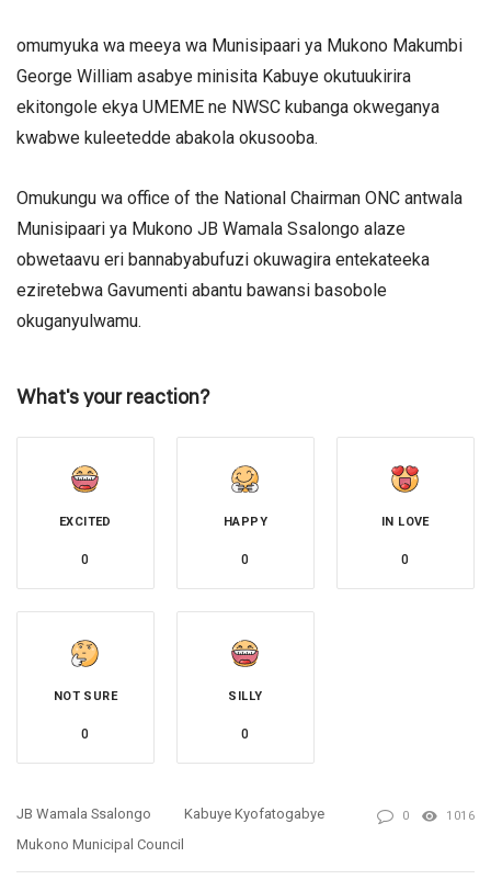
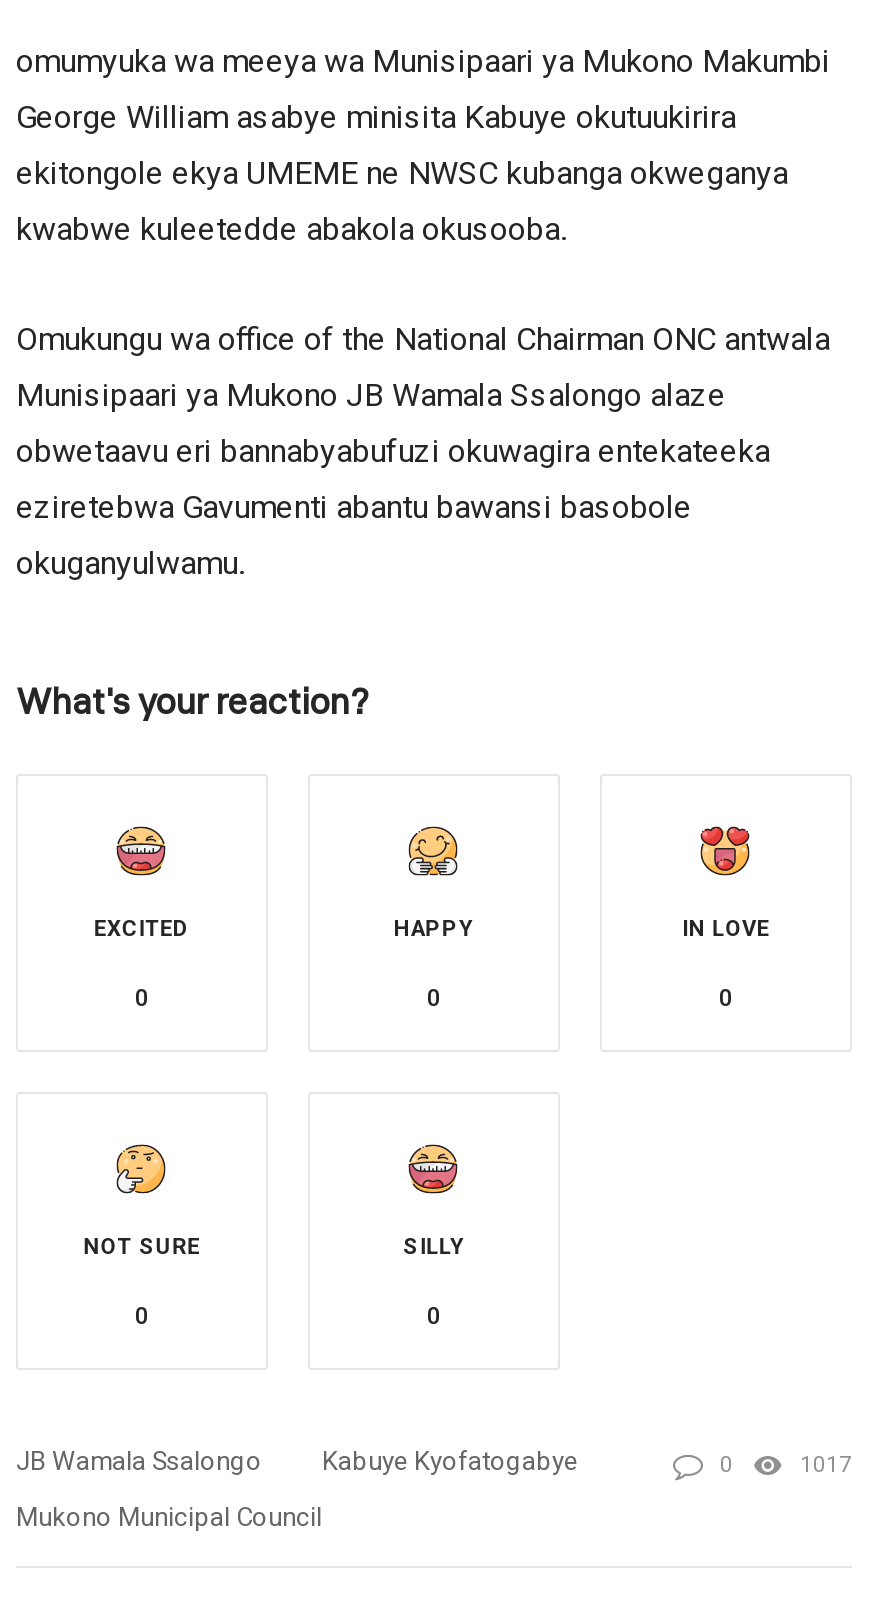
- 1016
+ 1017
